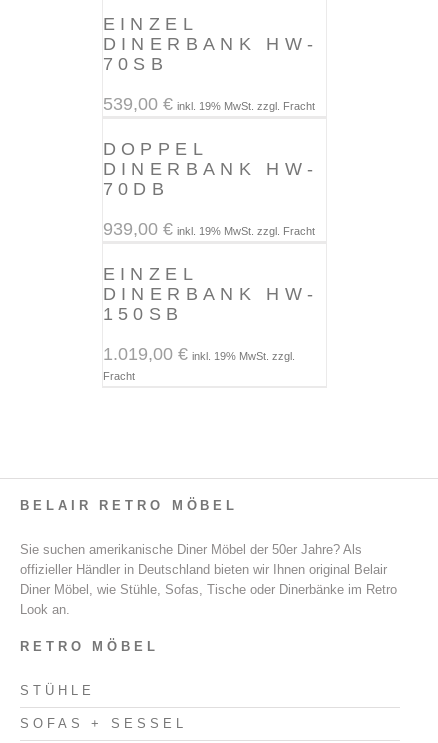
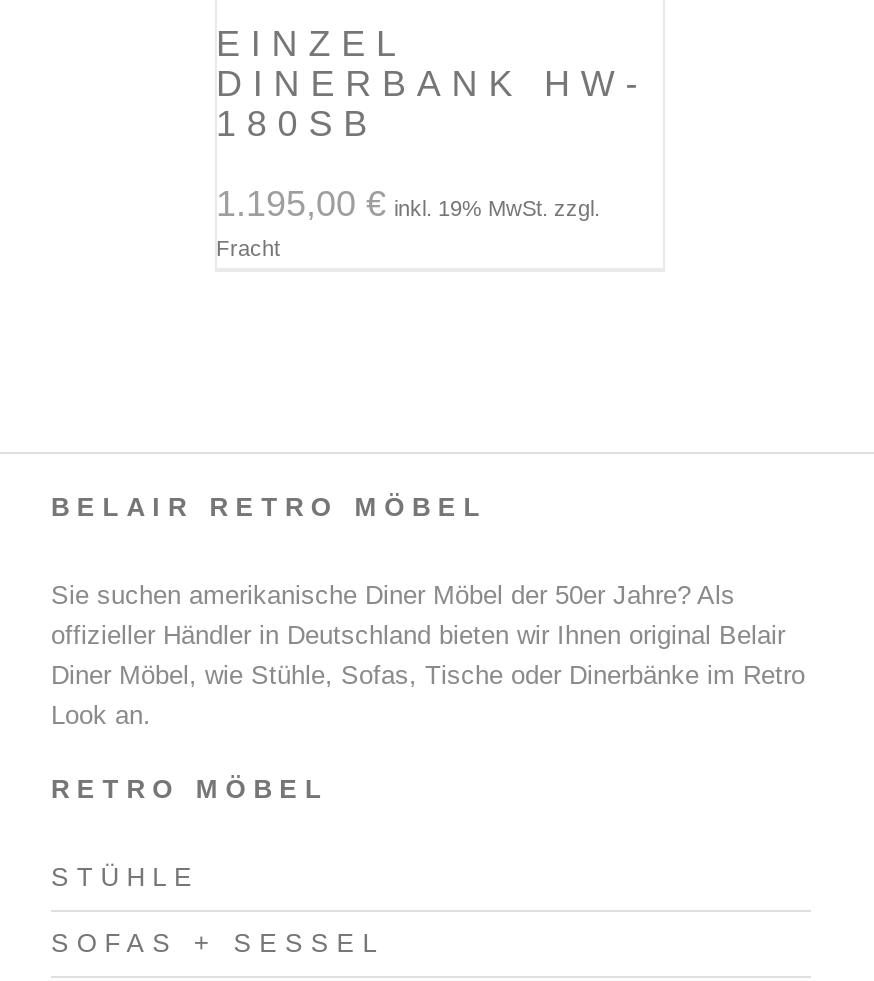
- 70SB
- 539,00 € inkl. 19% MwSt. zzgl. Fracht
- DOPPEL
- DINERBANK HW-
- 70DB
- 939,00 € inkl. 19% MwSt. zzgl. Fracht
- EINZEL
- DINERBANK HW-
- 150SB
- 1.019,00 € inkl. 19% MwSt. zzgl.
+ 180SB
+ 1.195,00 € inkl. 19% MwSt. zzgl.
